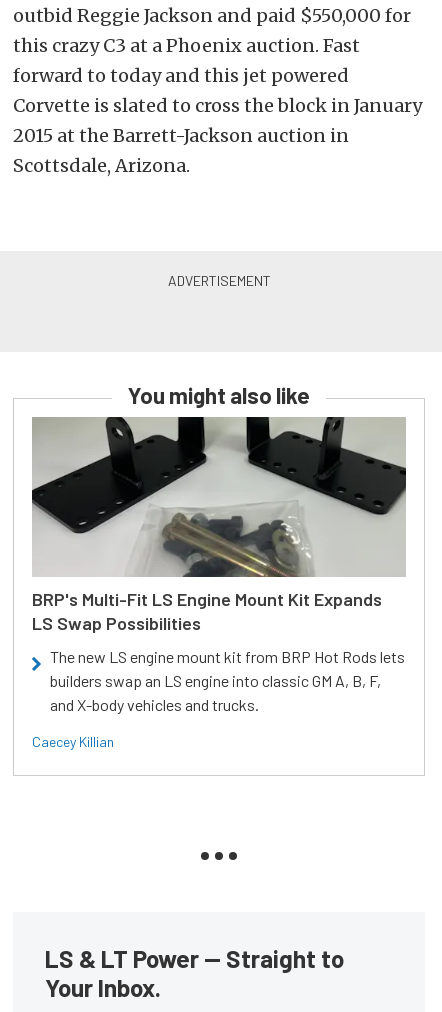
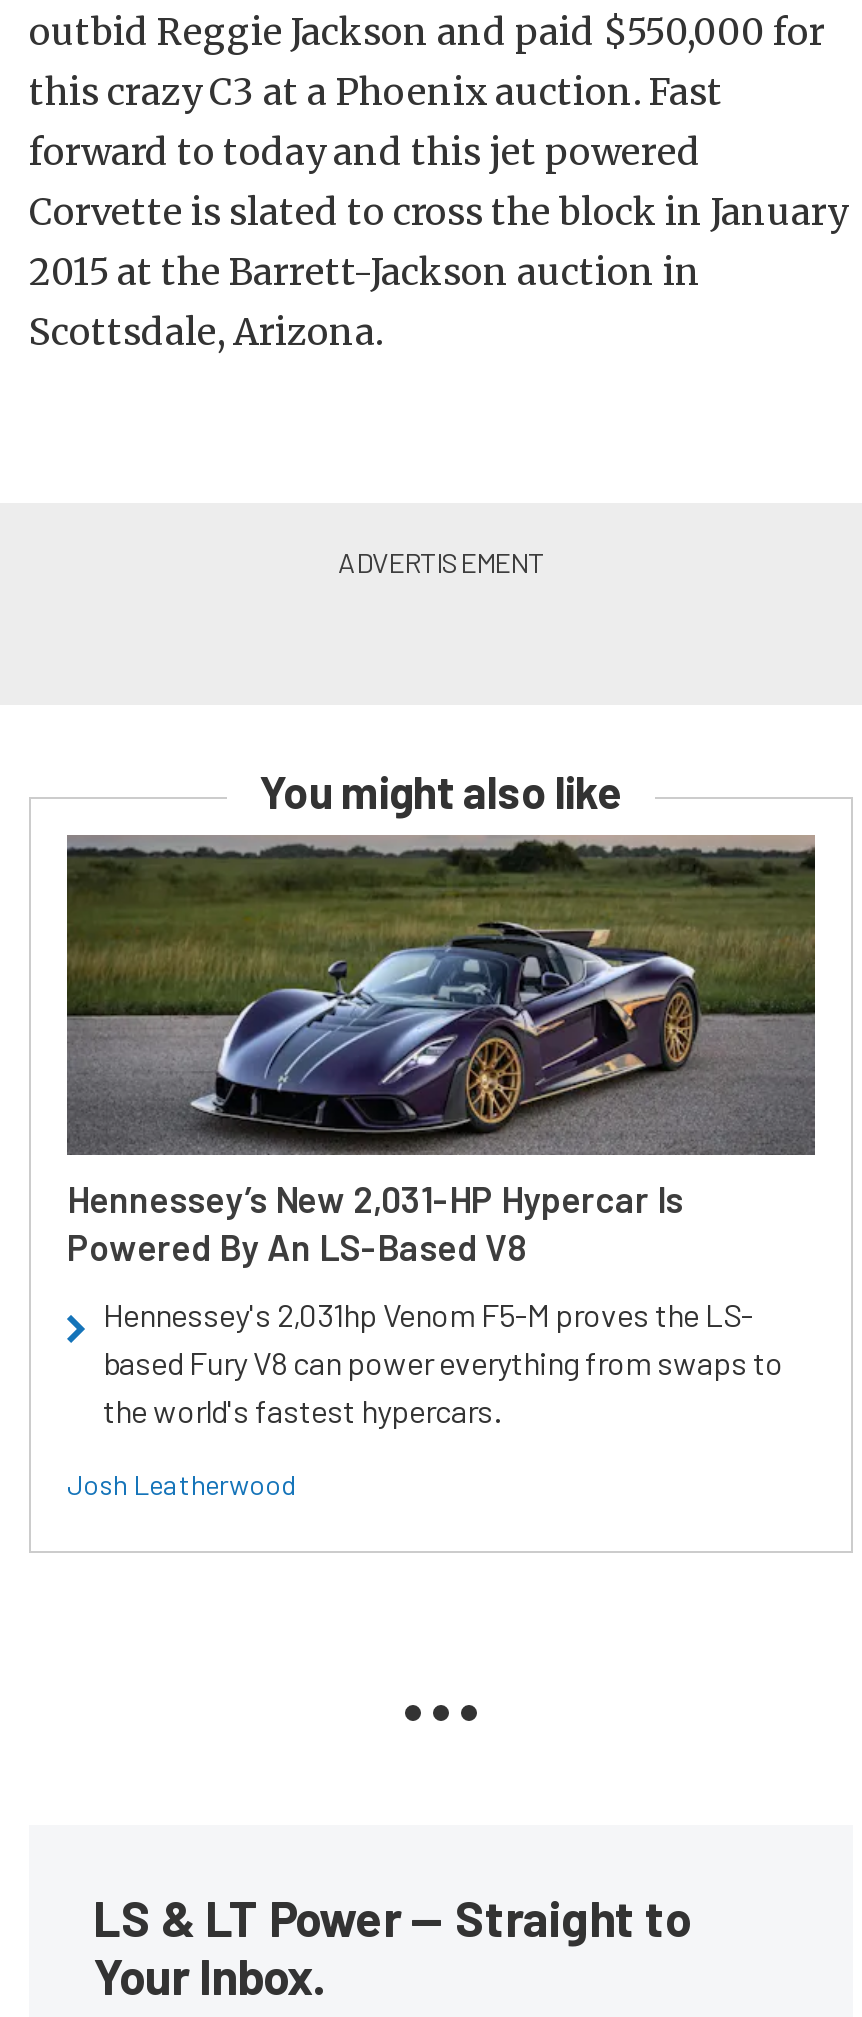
- [image]
- BRP's Multi-Fit LS Engine Mount Kit Expands
- LS Swap Possibilities
+ [image]
+ Hennessey’s New 2,031-HP Hypercar Is
+ Powered By An LS-Based V8

- The new LS engine mount kit from BRP Hot Rods lets
- builders swap an LS engine into classic GM A, B, F,
- and X-body vehicles and trucks.
+ Hennessey's 2,031hp Venom F5-M proves the LS-
+ based Fury V8 can power everything from swaps to
+ the world's fastest hypercars.

- Caecey Killian
+ Josh Leatherwood
